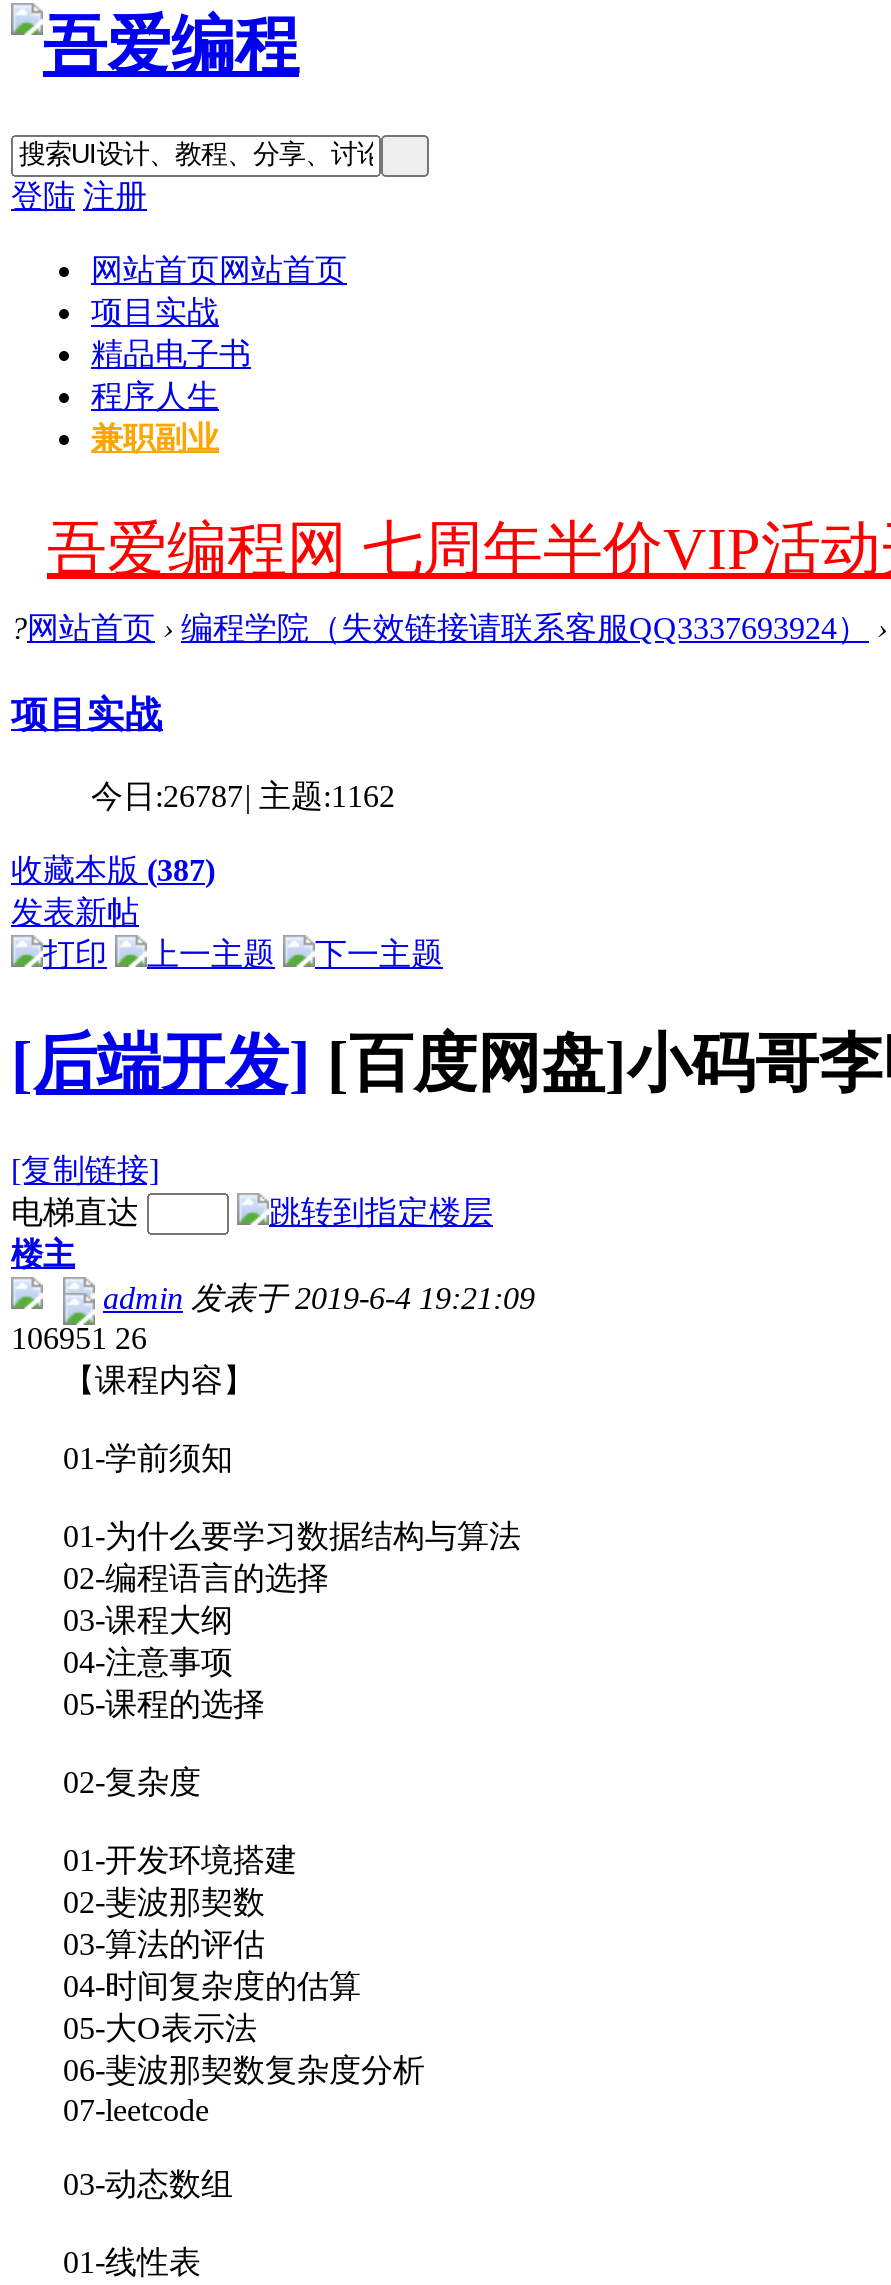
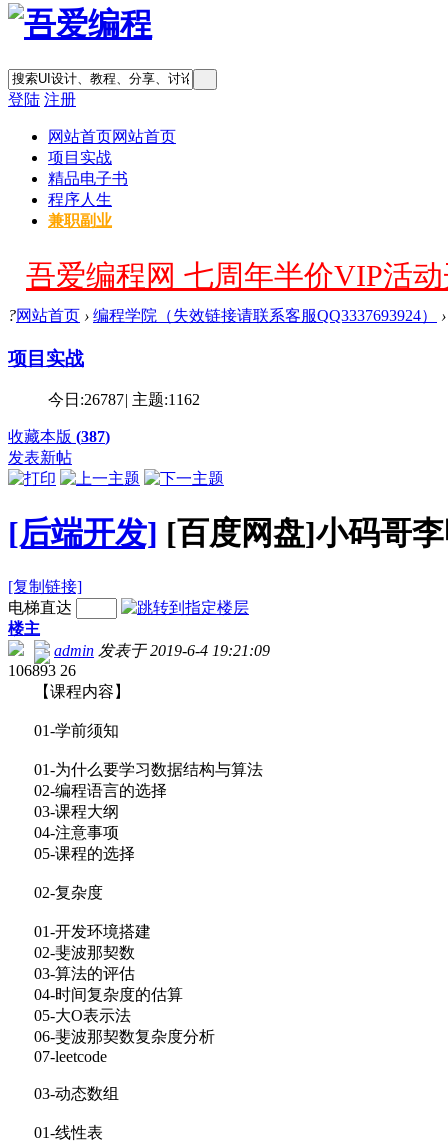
- 106951 26
+ 106893 26
